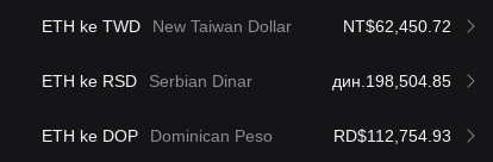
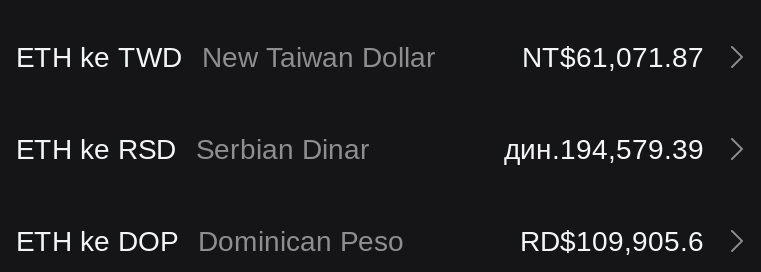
- NT$62,450.72
+ NT$61,071.87

- дин.198,504.85
+ дин.194,579.39

- RD$112,754.93
+ RD$109,905.6
